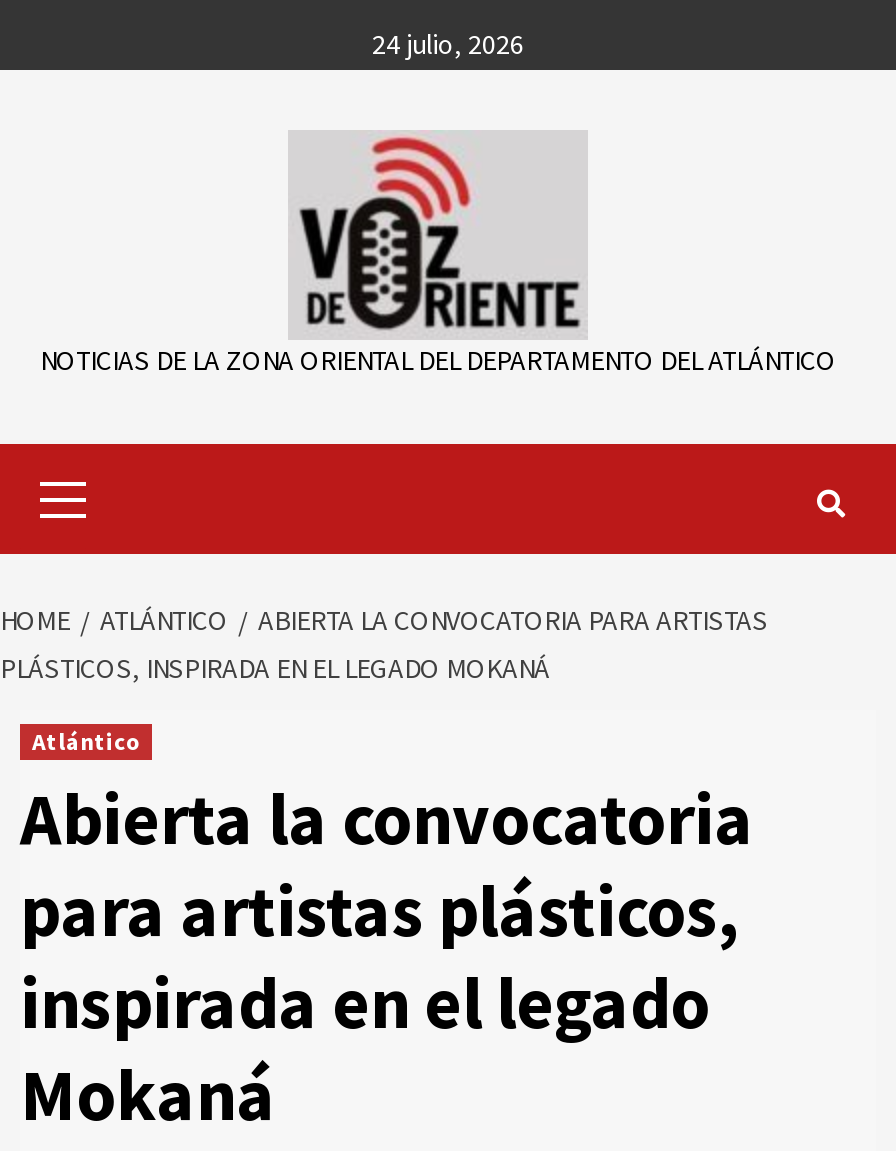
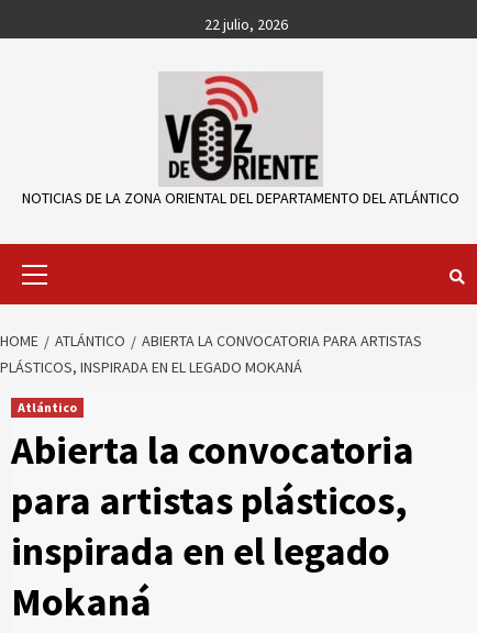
- 24 julio, 2026
+ 22 julio, 2026
